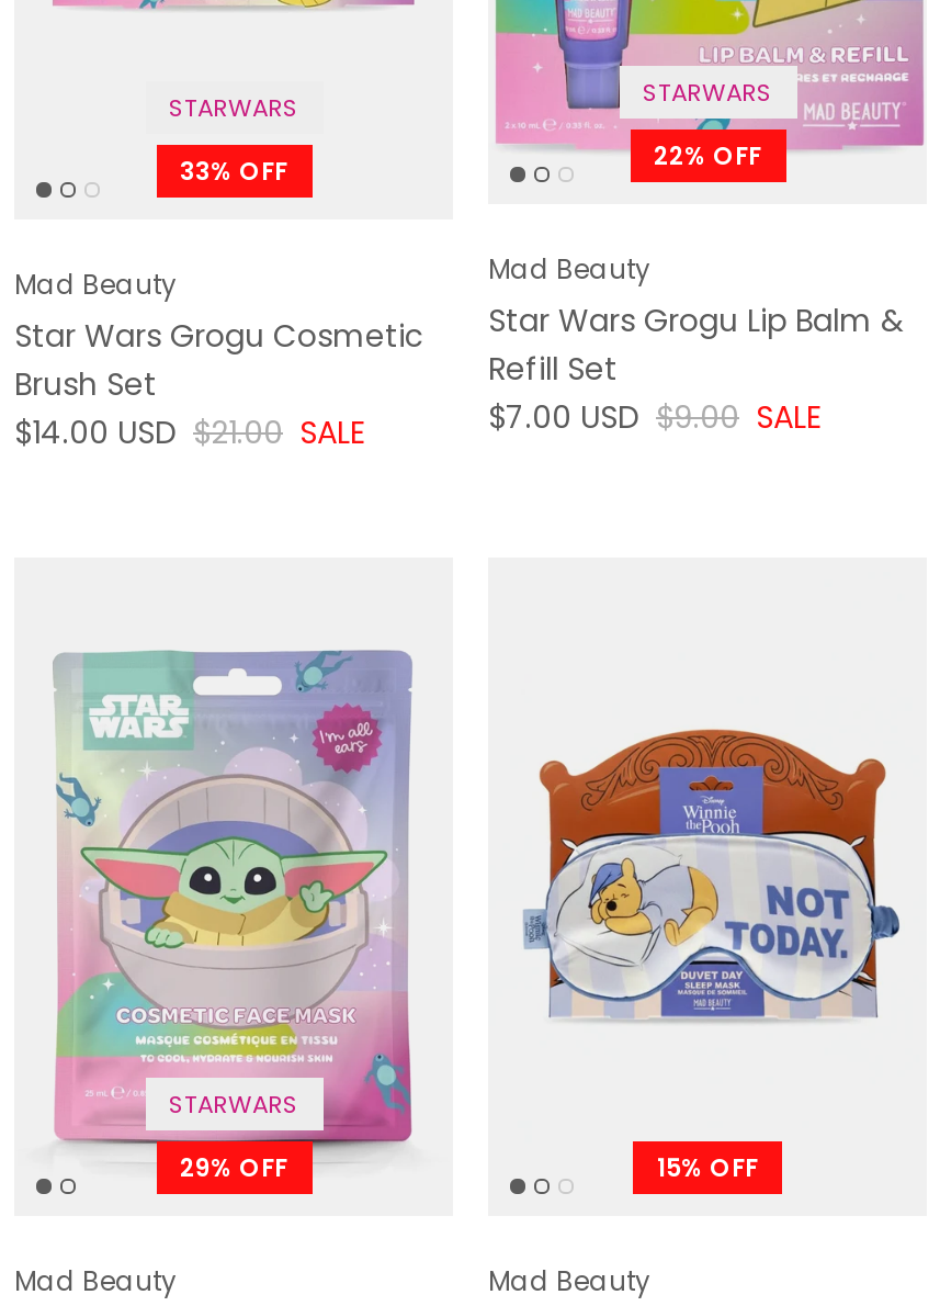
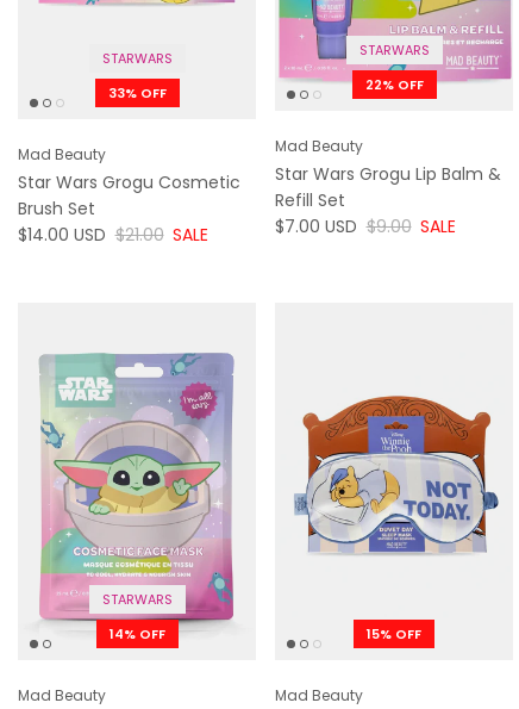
- 29% OFF
+ 14% OFF
